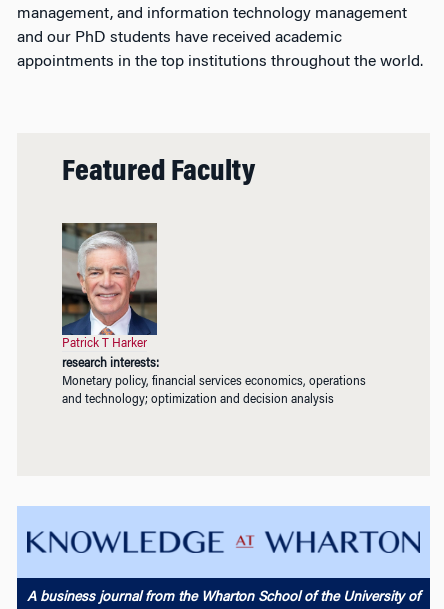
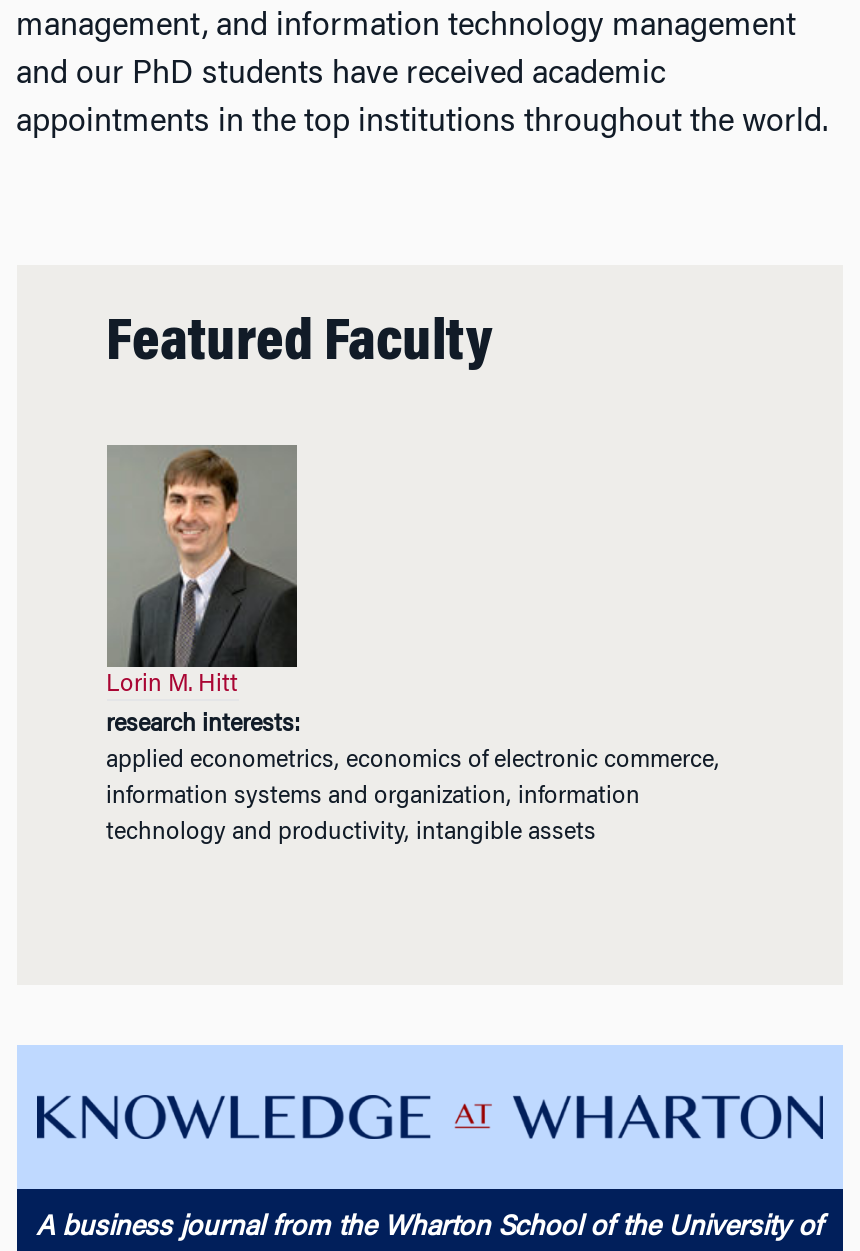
- [image]
- Patrick T Harker
+ [image]
+ Lorin M. Hitt

- Monetary policy, financial services economics, operations
- and technology; optimization and decision analysis
+ applied econometrics, economics of electronic commerce,
+ information systems and organization, information
+ technology and productivity, intangible assets
